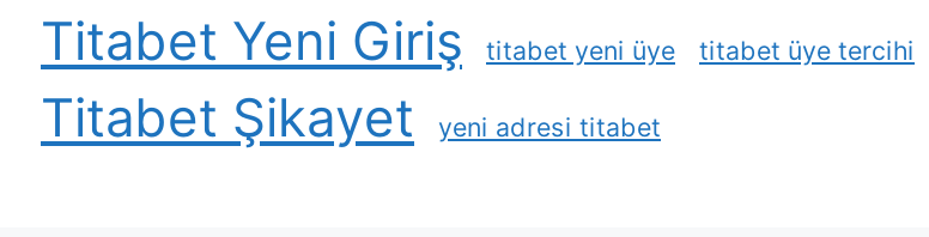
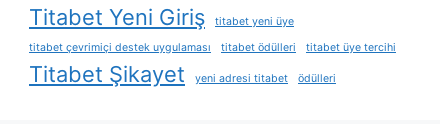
+ titabet çevrimiçi destek uygulaması
+ titabet ödülleri

+ ödülleri
